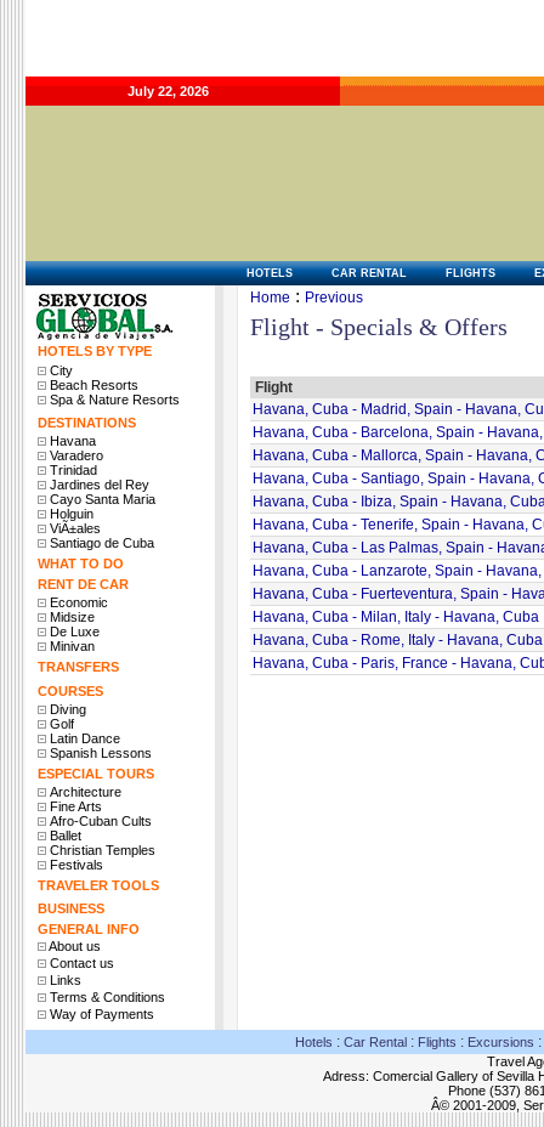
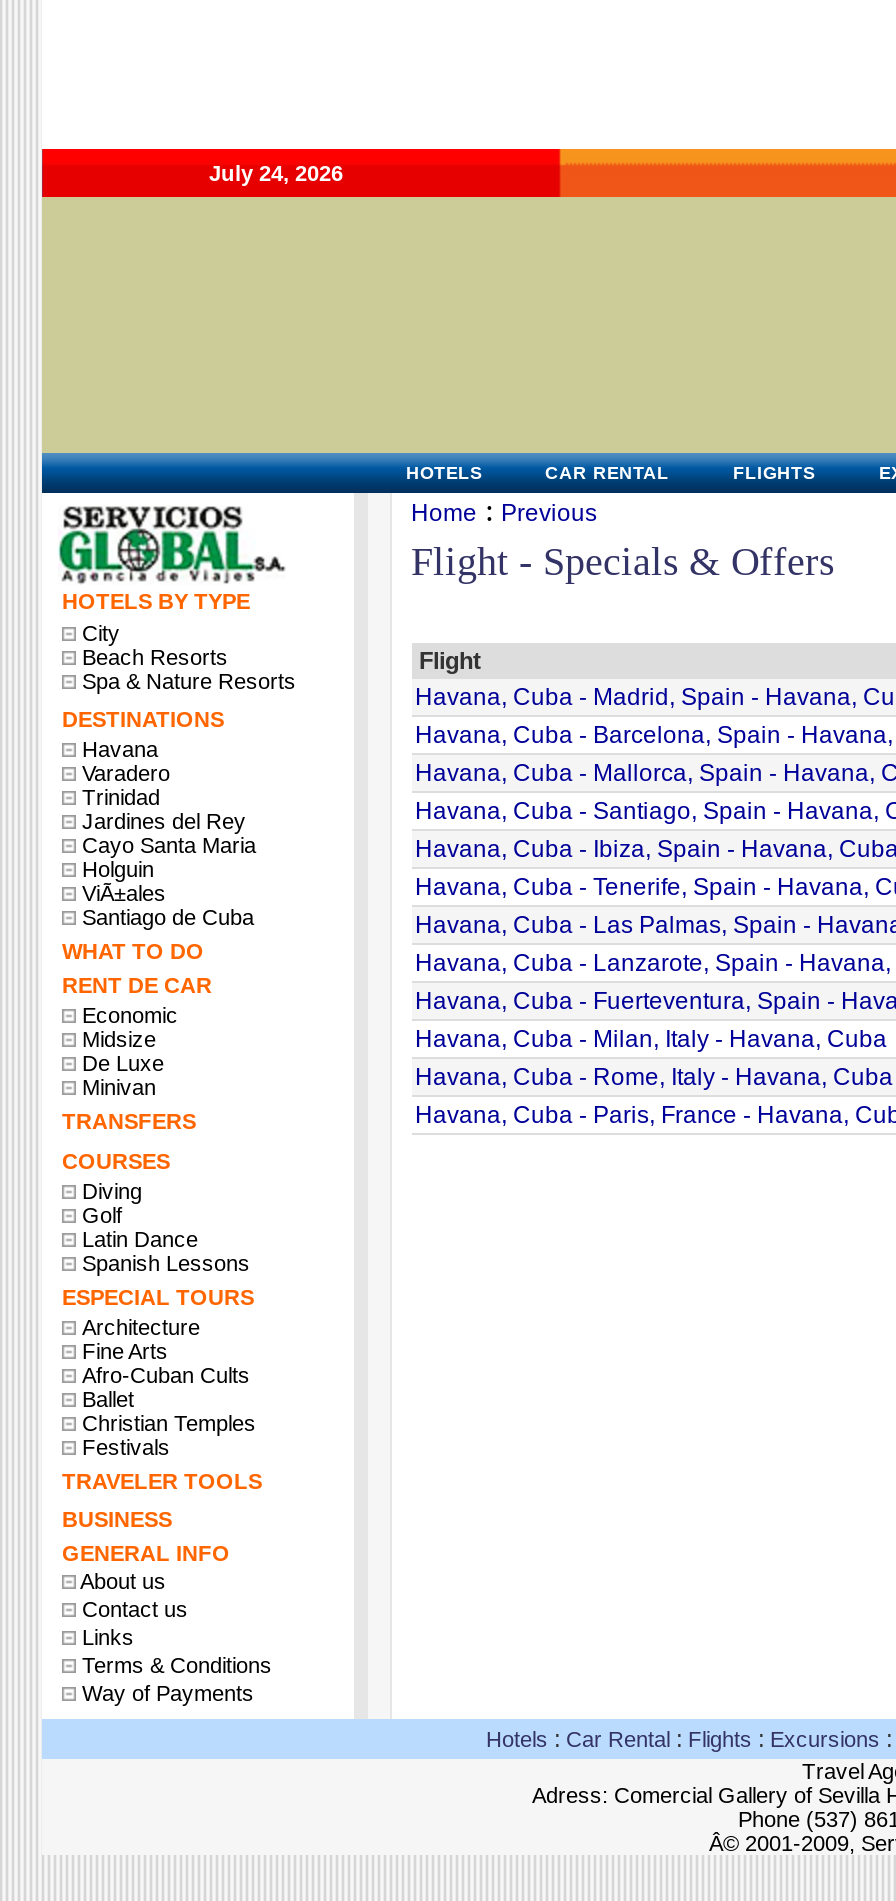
- July 22, 2026
+ July 24, 2026
